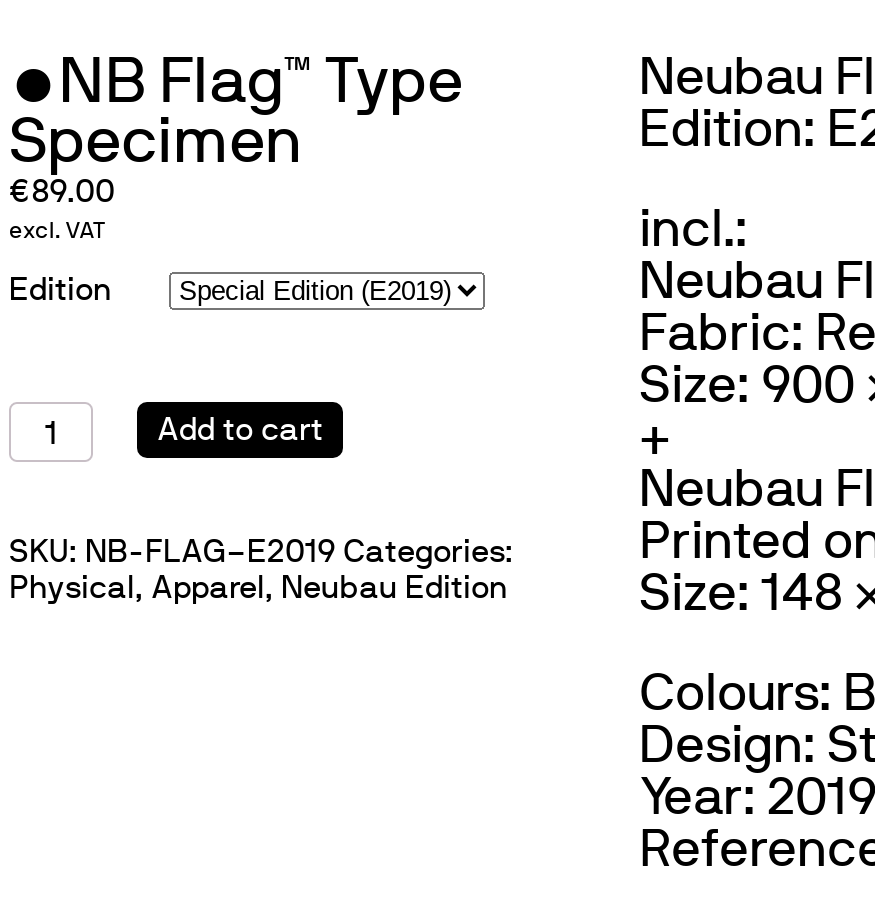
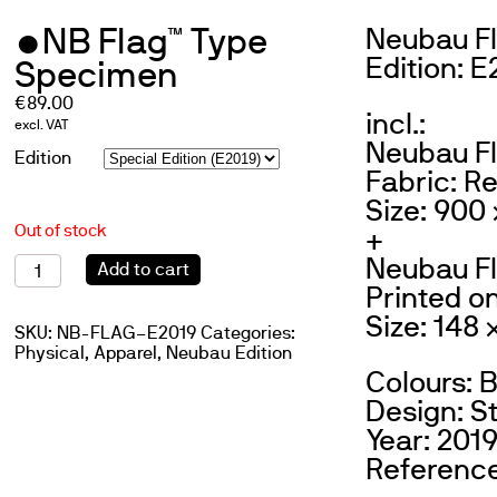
+ Out of stock

moved down: Add to cart

moved down: SKU: NB-FLAG–E2019 Categories: | Physical, Apparel, Neubau Edition
